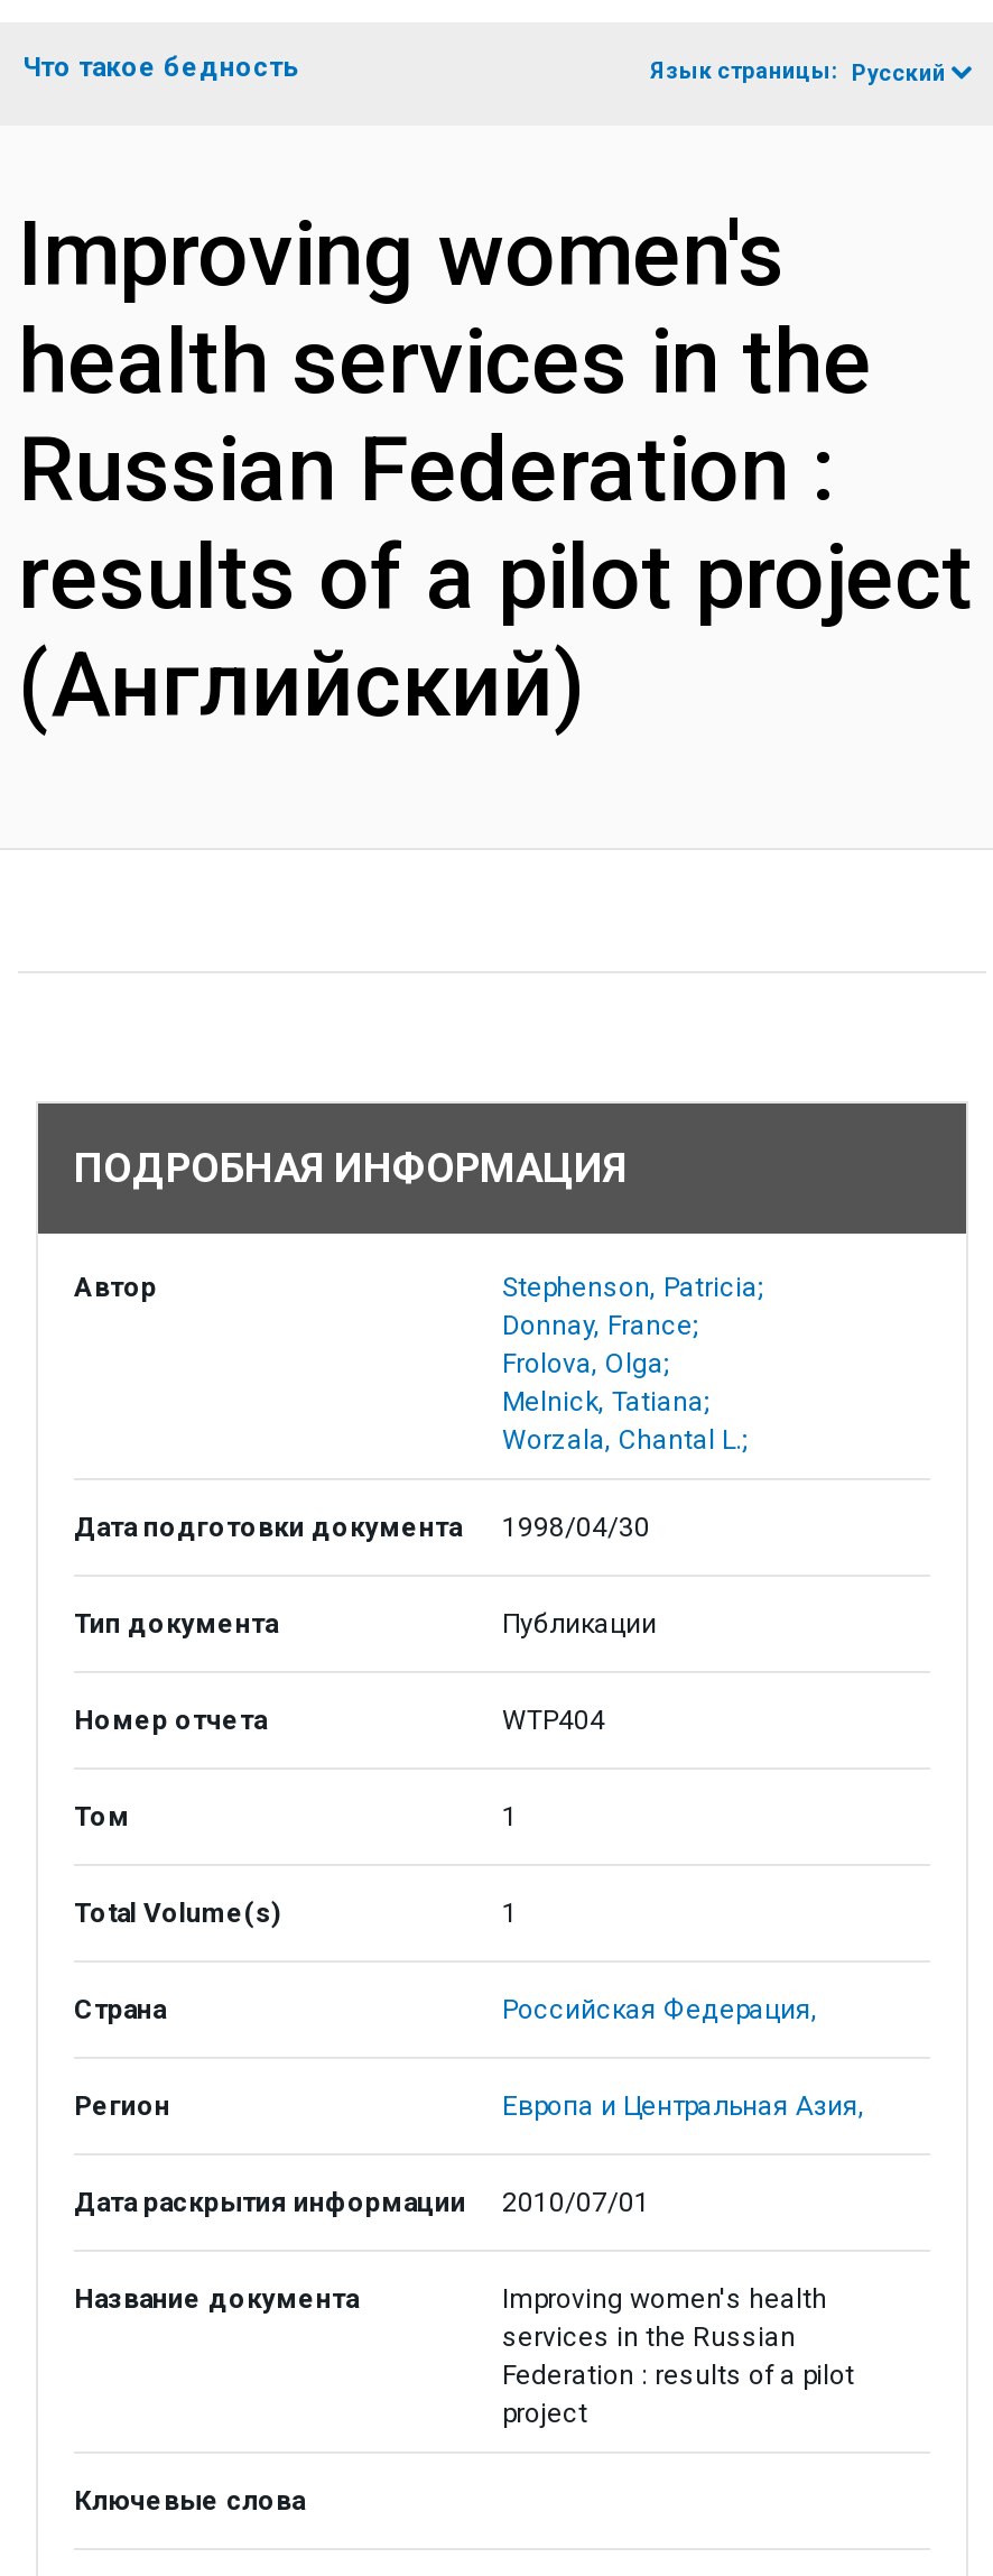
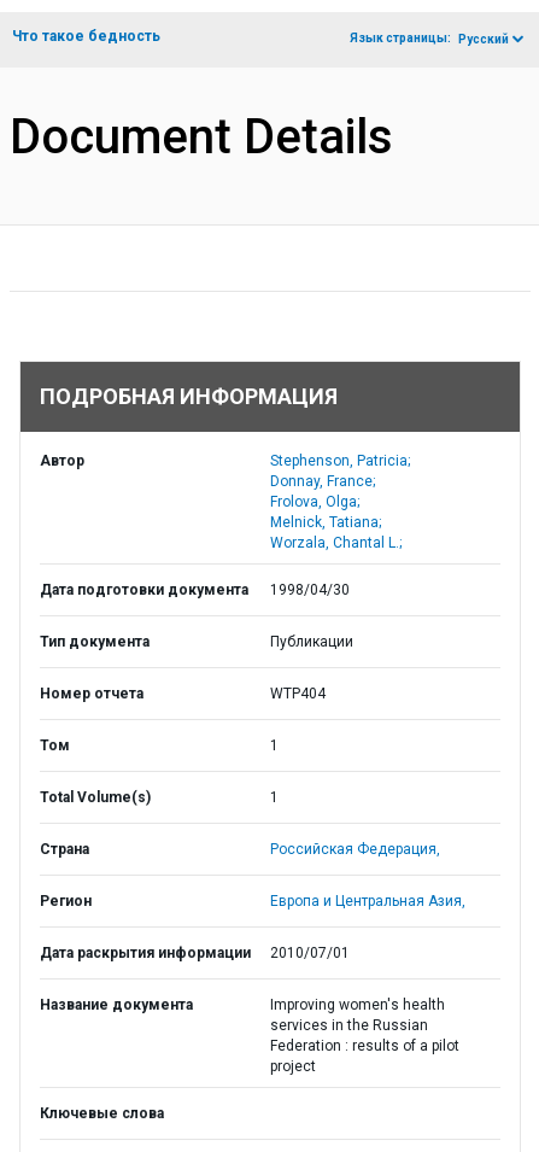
- Improving women's
- health services in the
- Russian Federation :
- results of a pilot project
- (Английский)
+ Document Details
